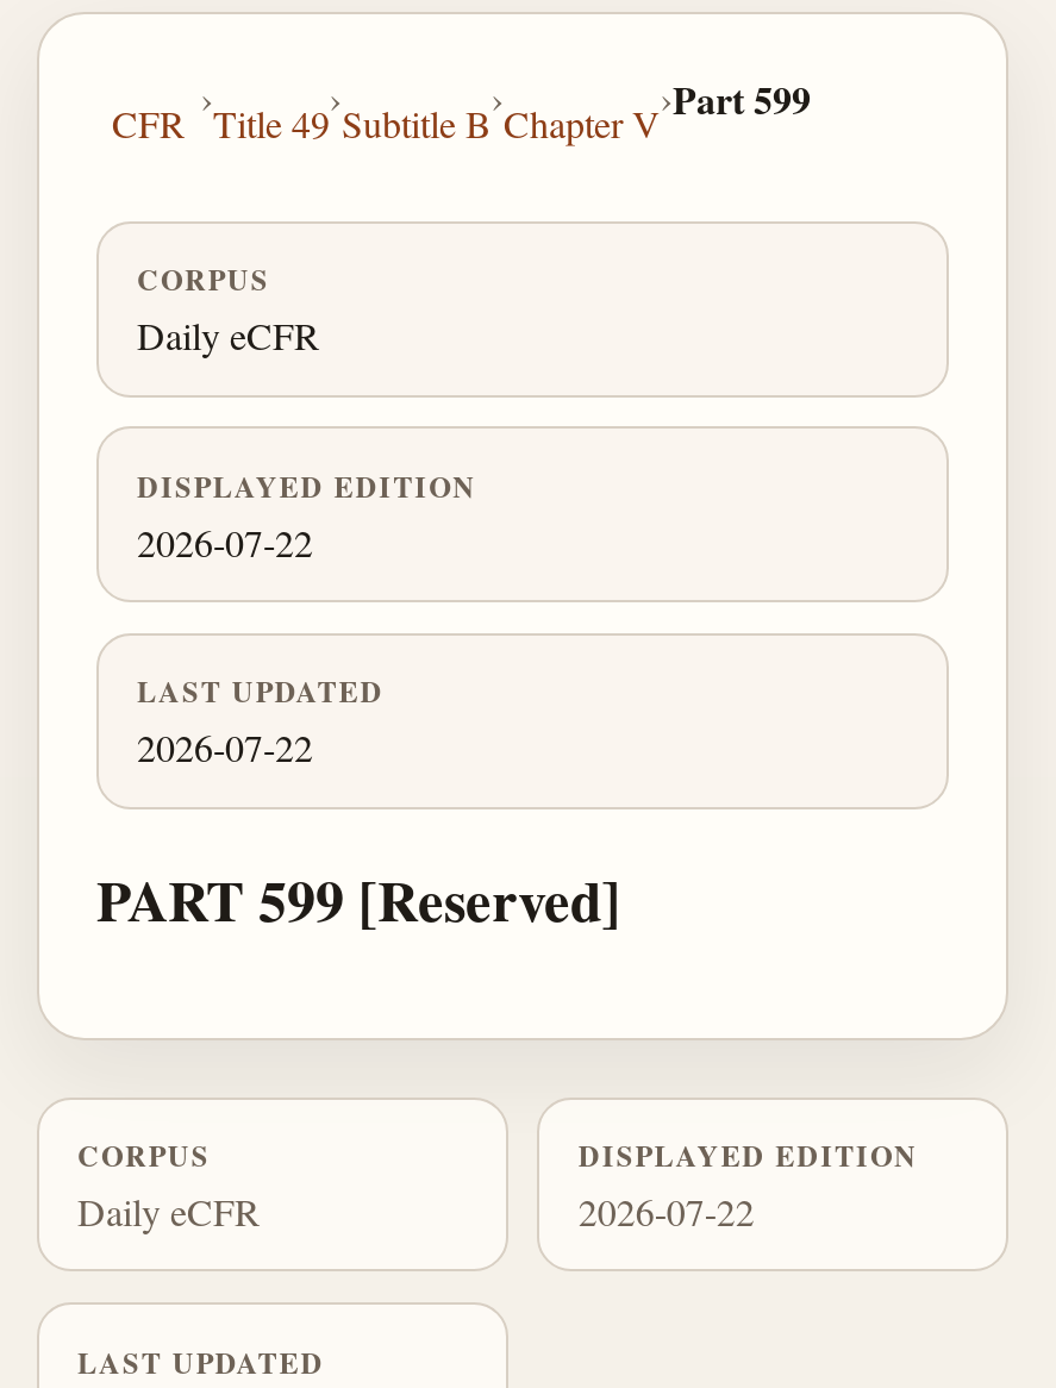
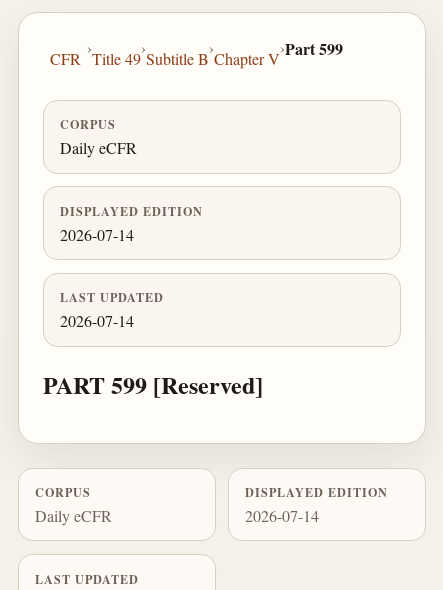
- 2026-07-22
+ 2026-07-14

- 2026-07-22
+ 2026-07-14

- 2026-07-22
+ 2026-07-14
